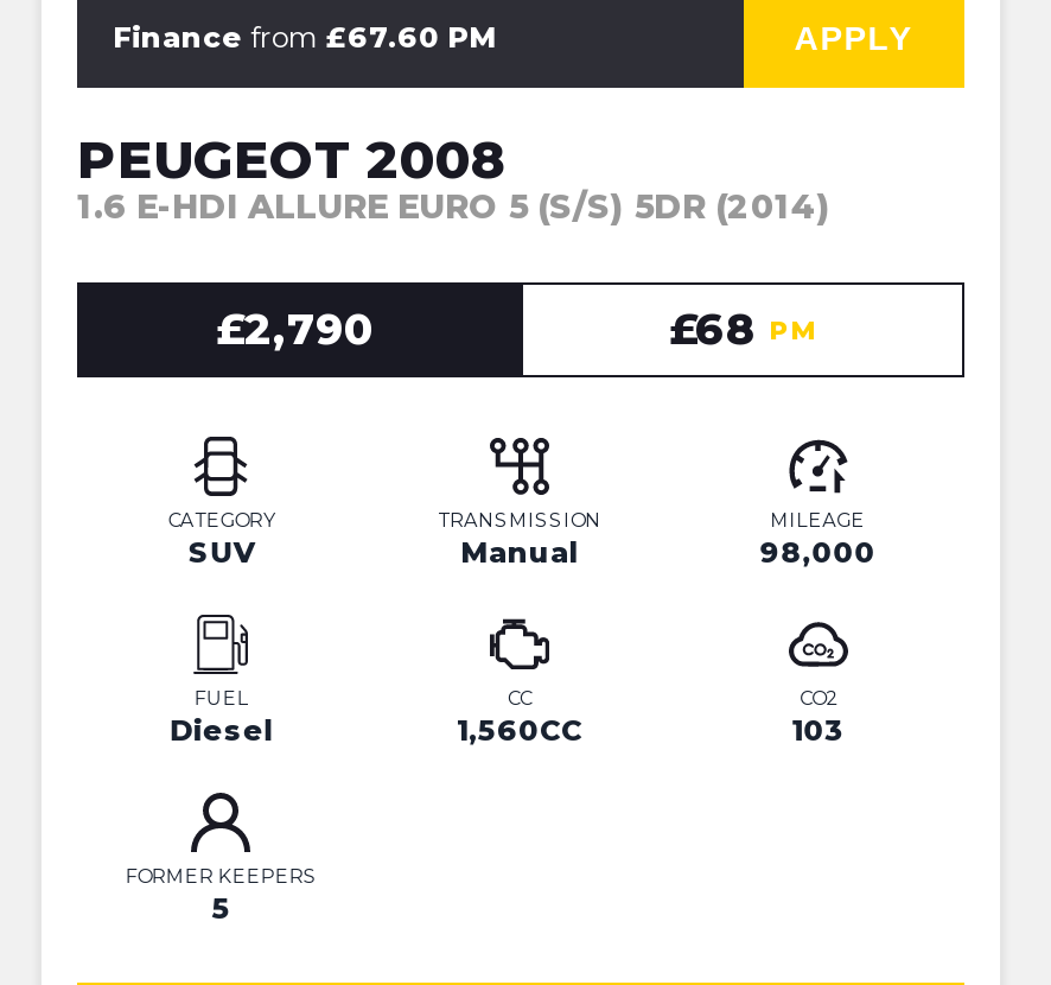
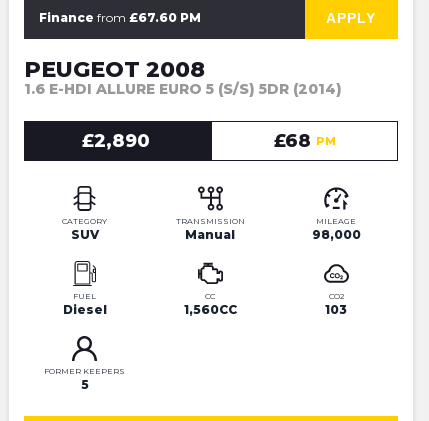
- £2,790
+ £2,890
